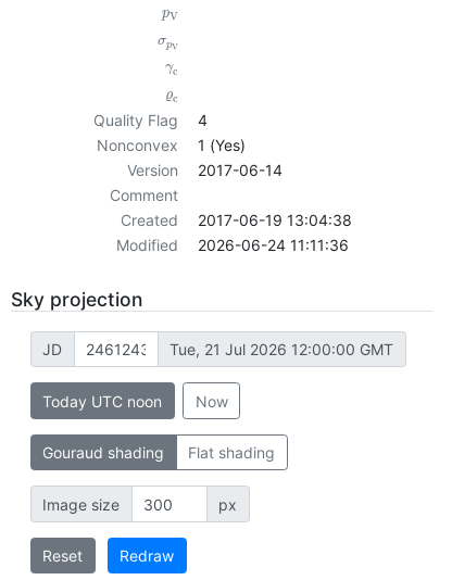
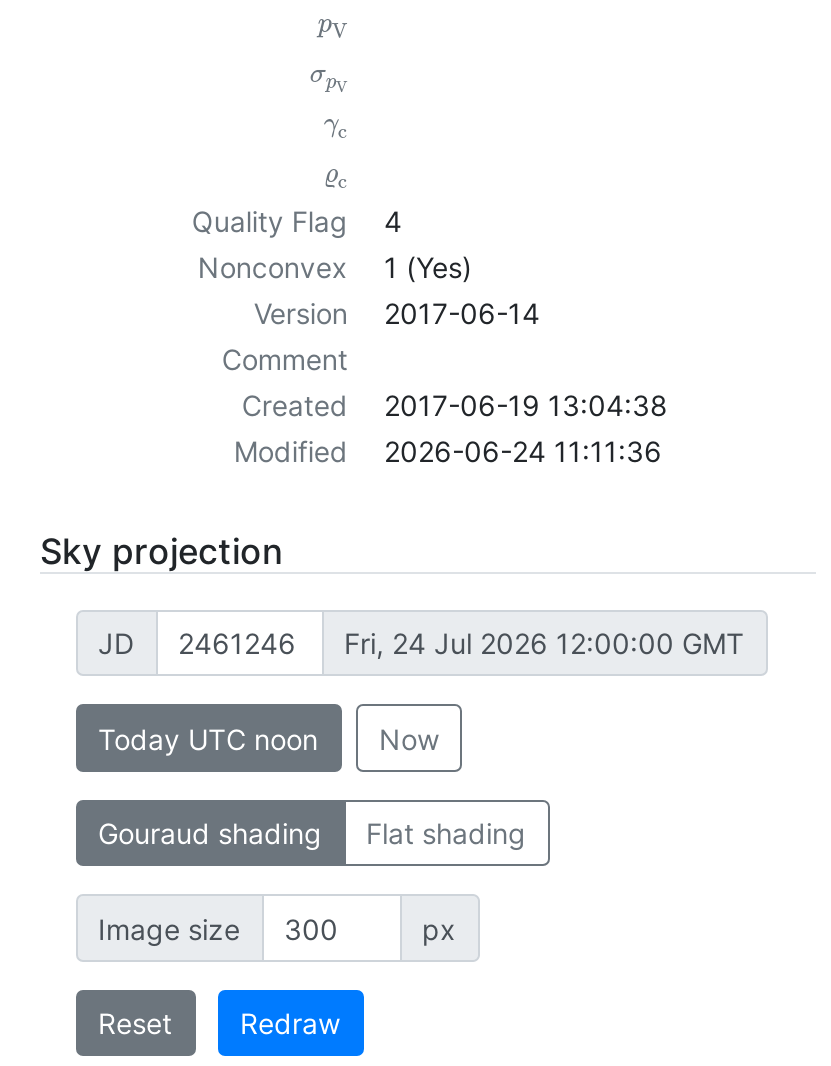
- Tue, 21 Jul 2026 12:00:00 GMT
+ Fri, 24 Jul 2026 12:00:00 GMT
